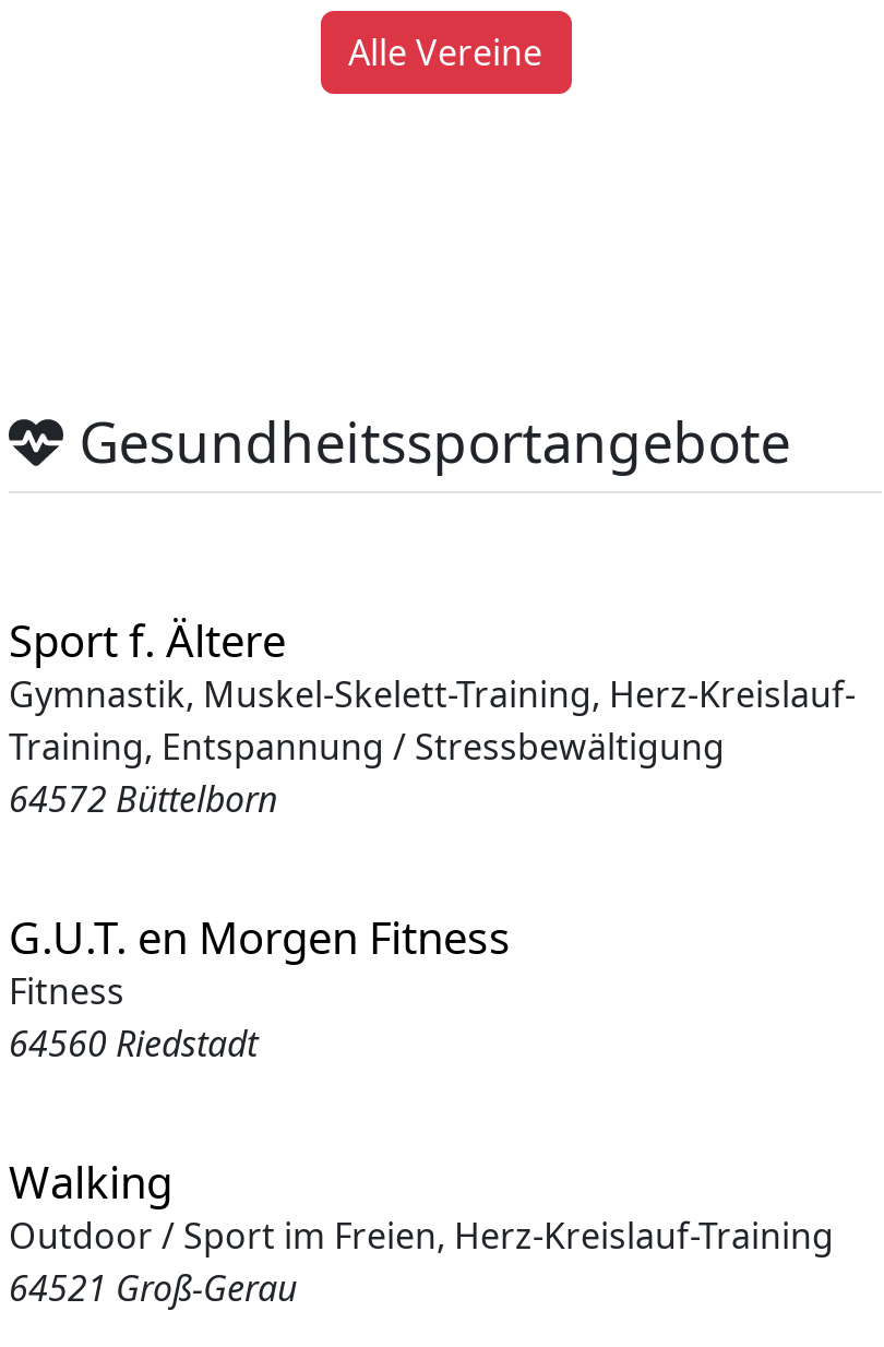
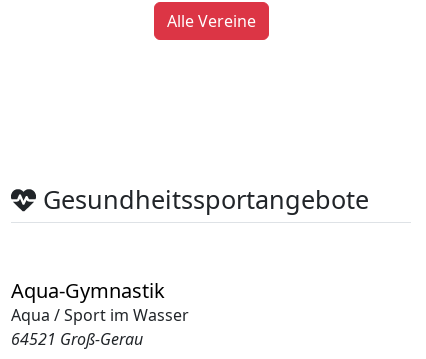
- Sport f. Ältere
- Gymnastik, Muskel-Skelett-Training, Herz-Kreislauf-
- Training, Entspannung / Stressbewältigung
- 64572 Büttelborn
- G.U.T. en Morgen Fitness
- Fitness
- 64560 Riedstadt
- Walking
- Outdoor / Sport im Freien, Herz-Kreislauf-Training
+ Aqua-Gymnastik
+ Aqua / Sport im Wasser
